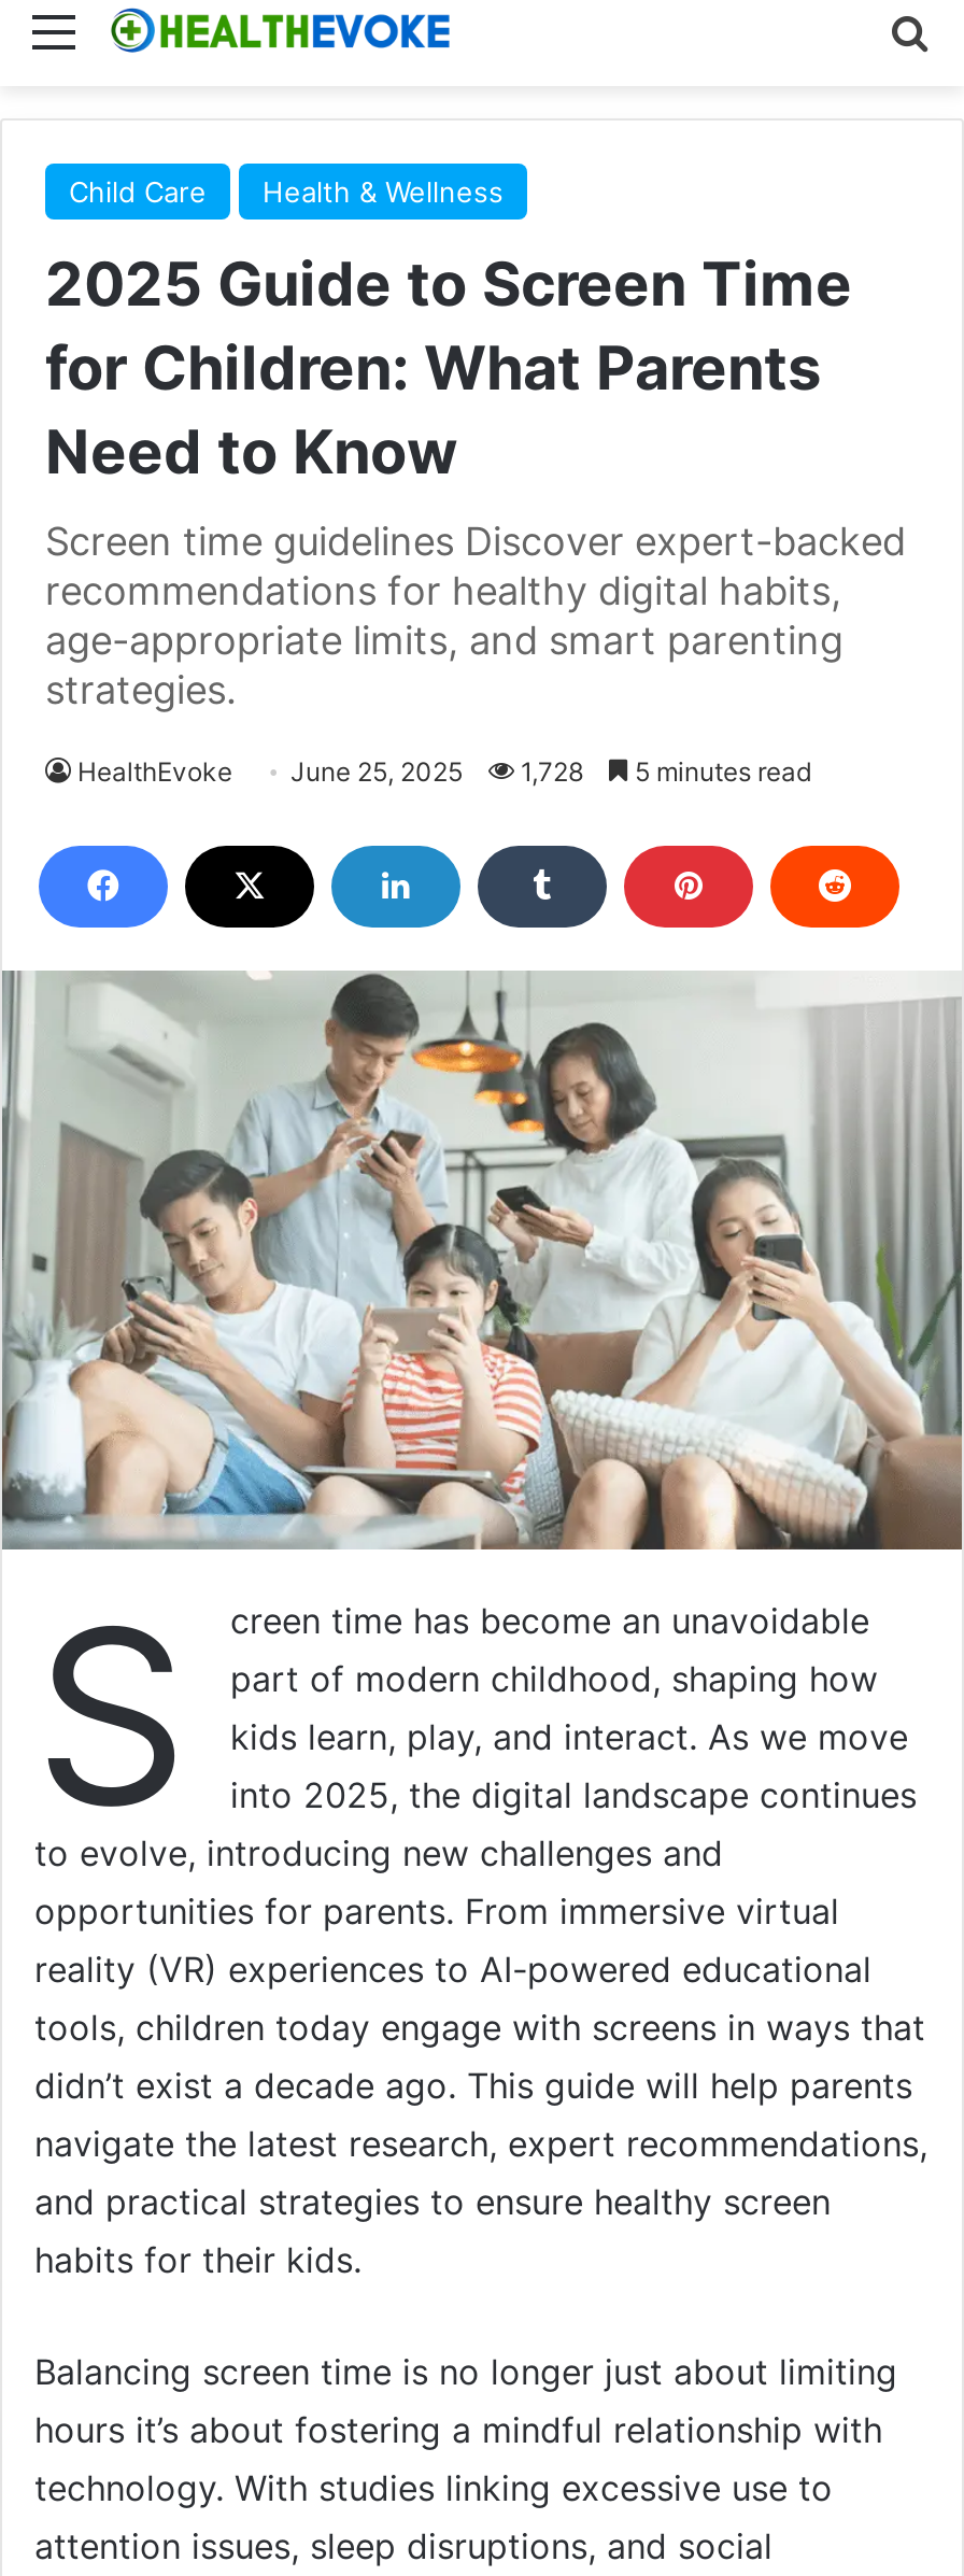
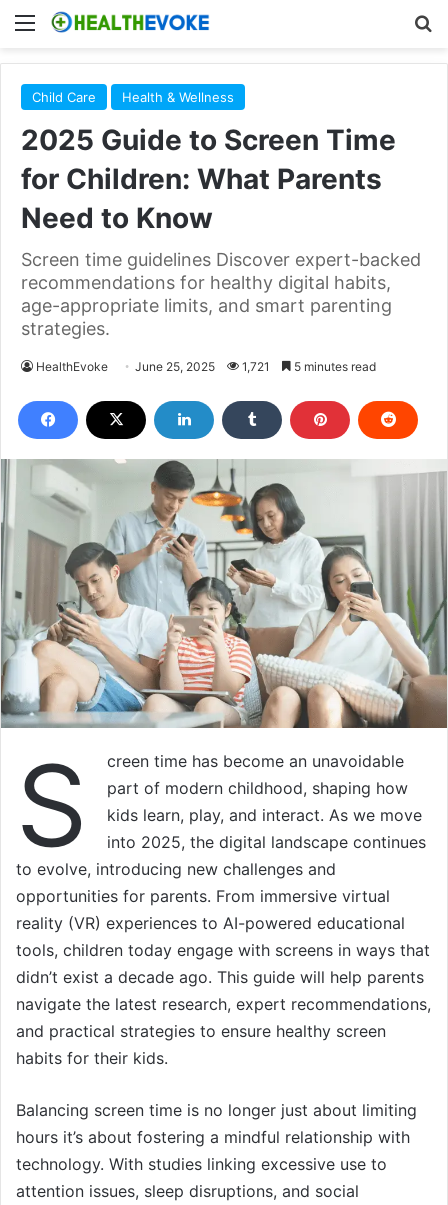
- HealthEvoke June 25, 2025 1,728 5 minutes read
+ HealthEvoke June 25, 2025 1,721 5 minutes read
